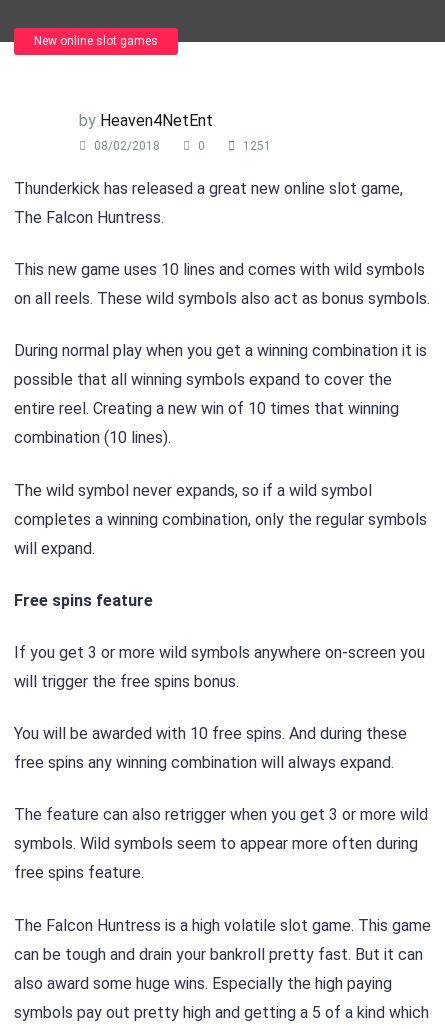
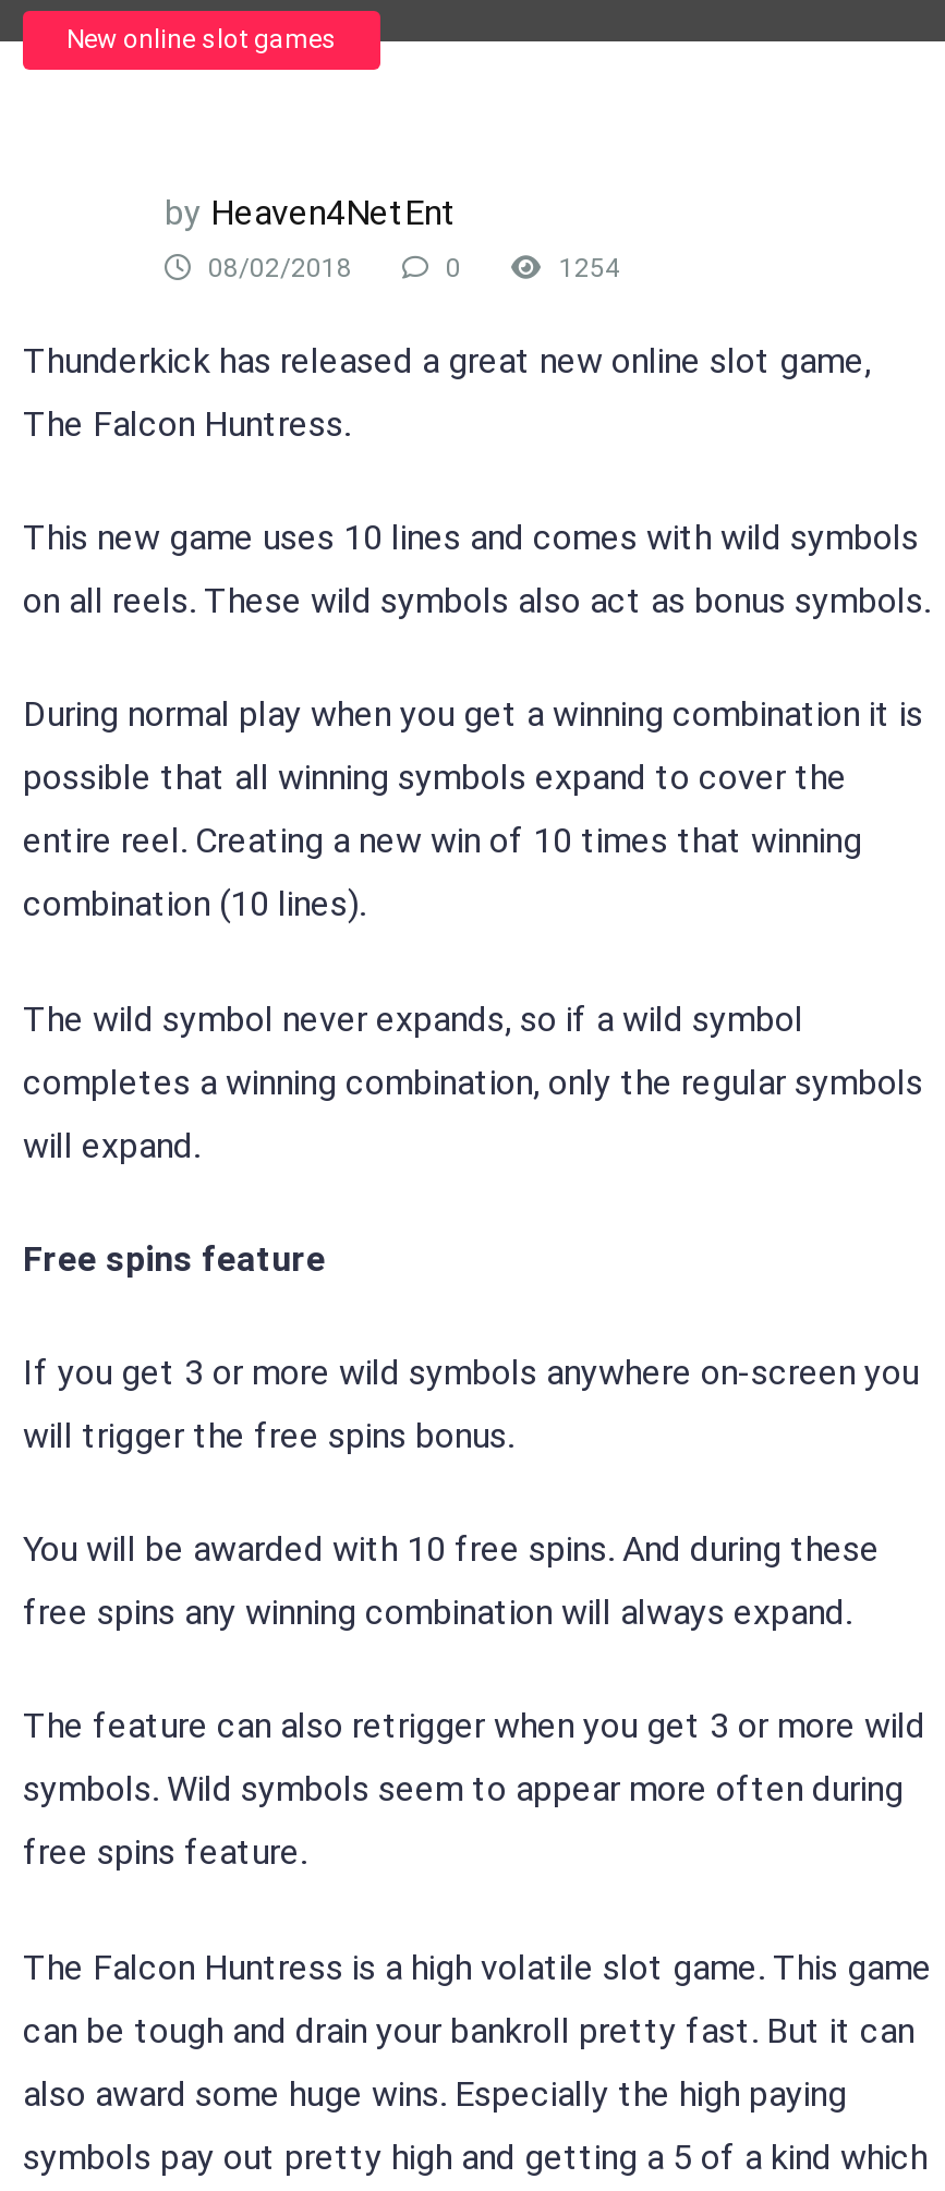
- 1251
+ 1254
